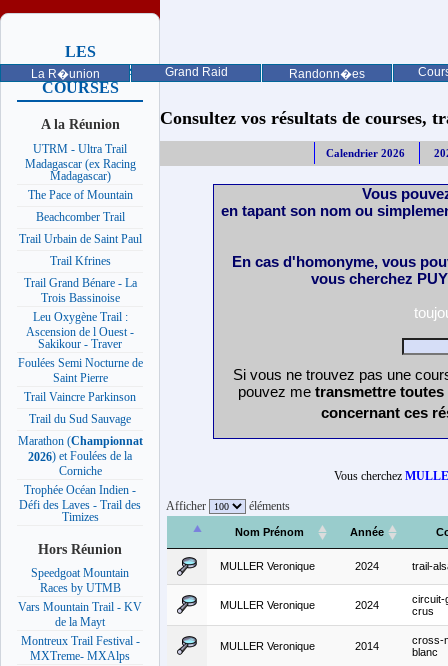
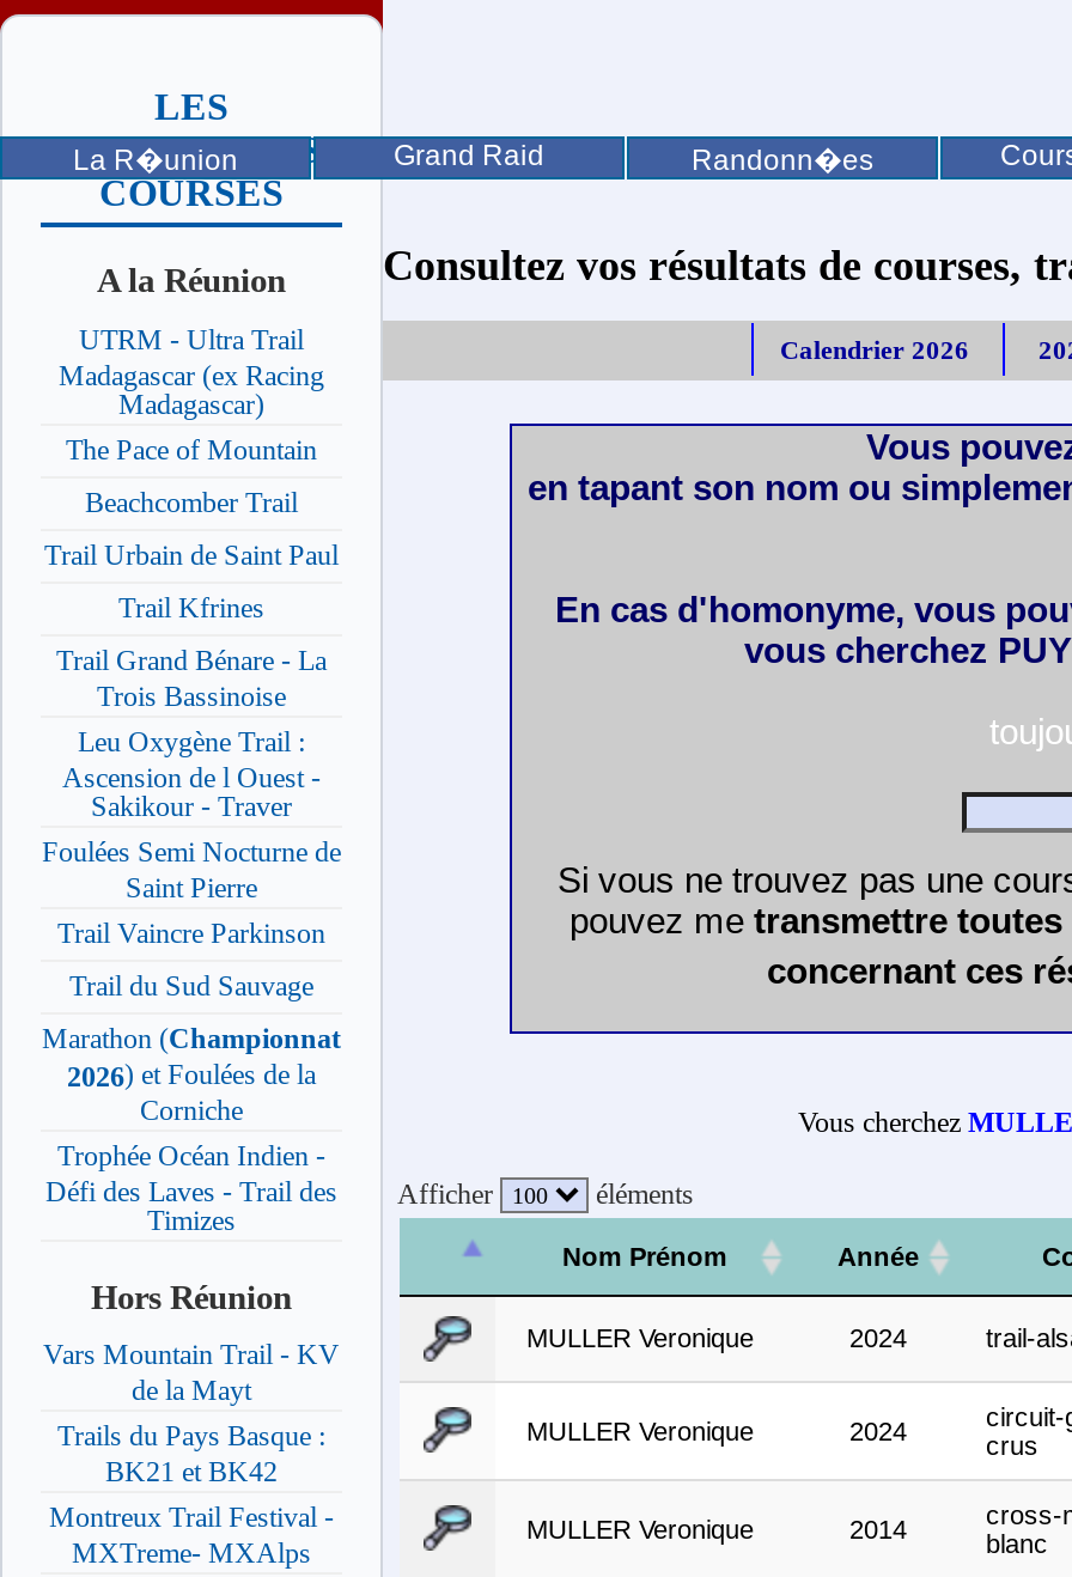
- Speedgoat Mountain
- Races by UTMB

moved up: Vars Mountain Trail - KV | de la Mayt

+ Trails du Pays Basque :
+ BK21 et BK42
